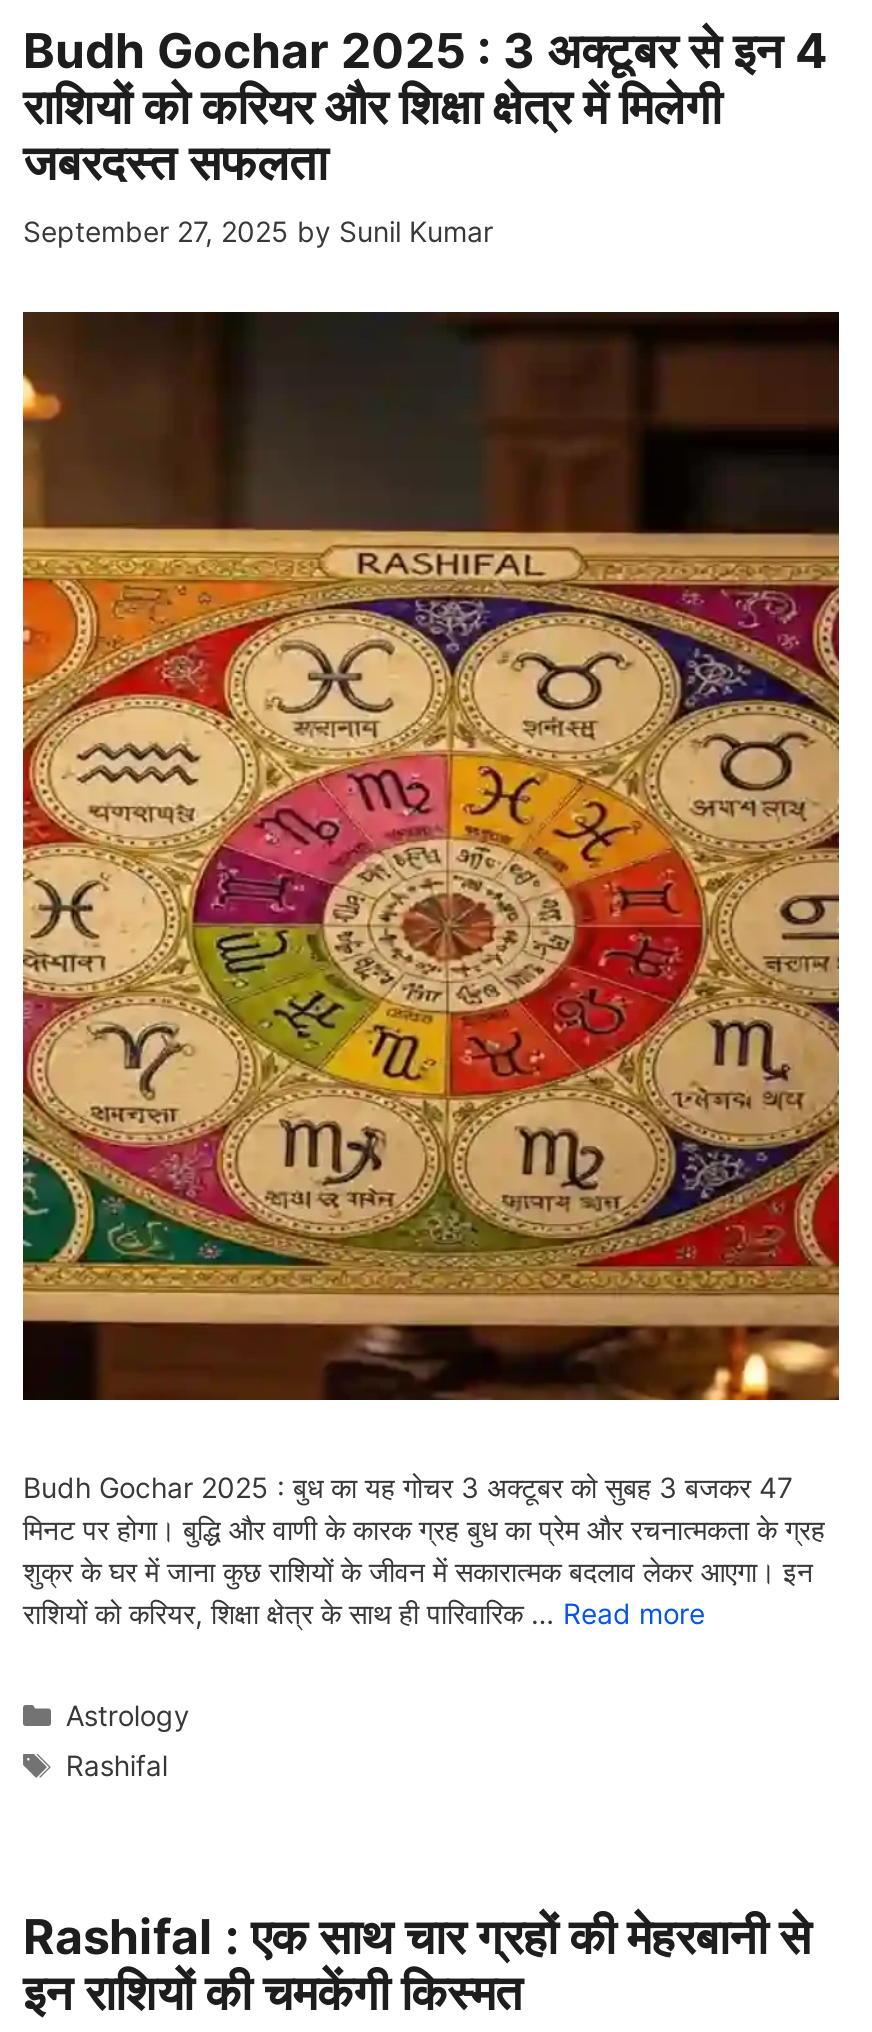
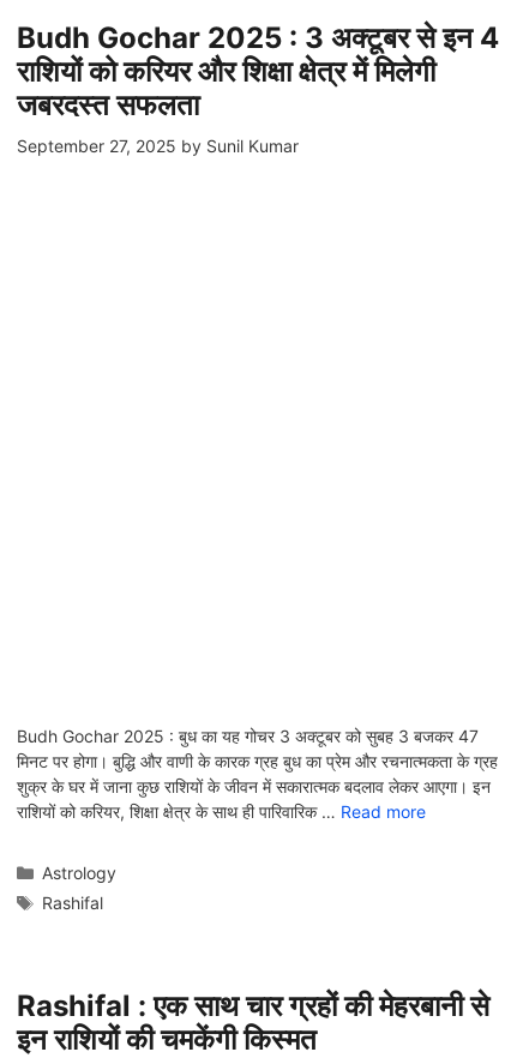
- [image]
